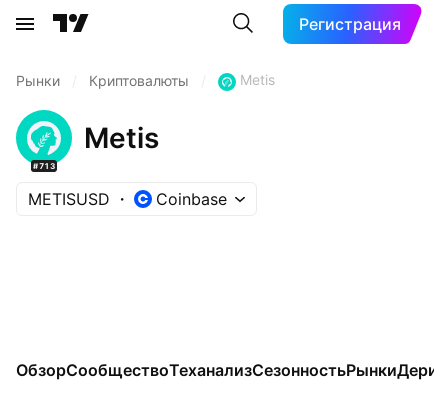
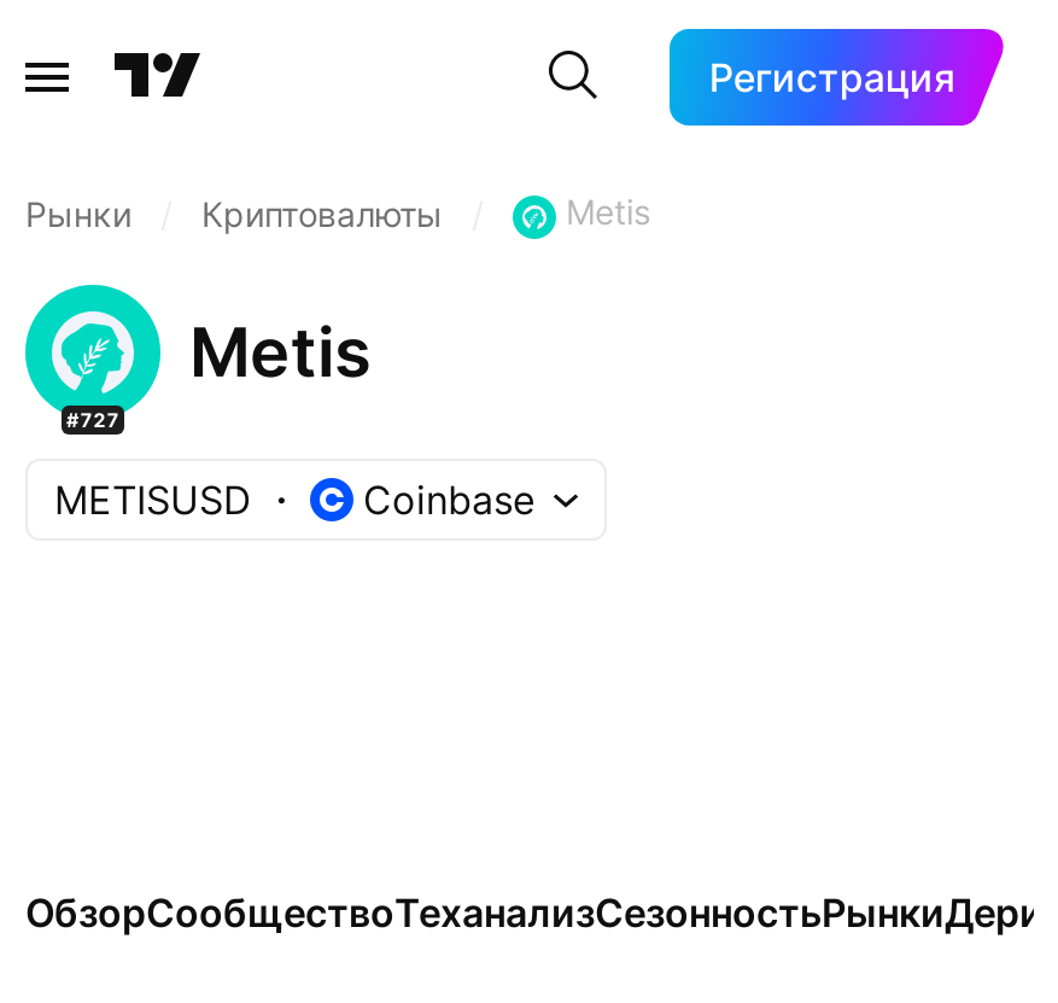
- #713
+ #727
